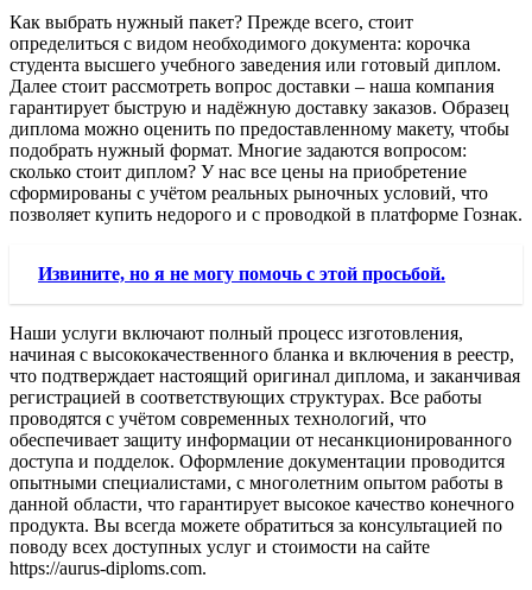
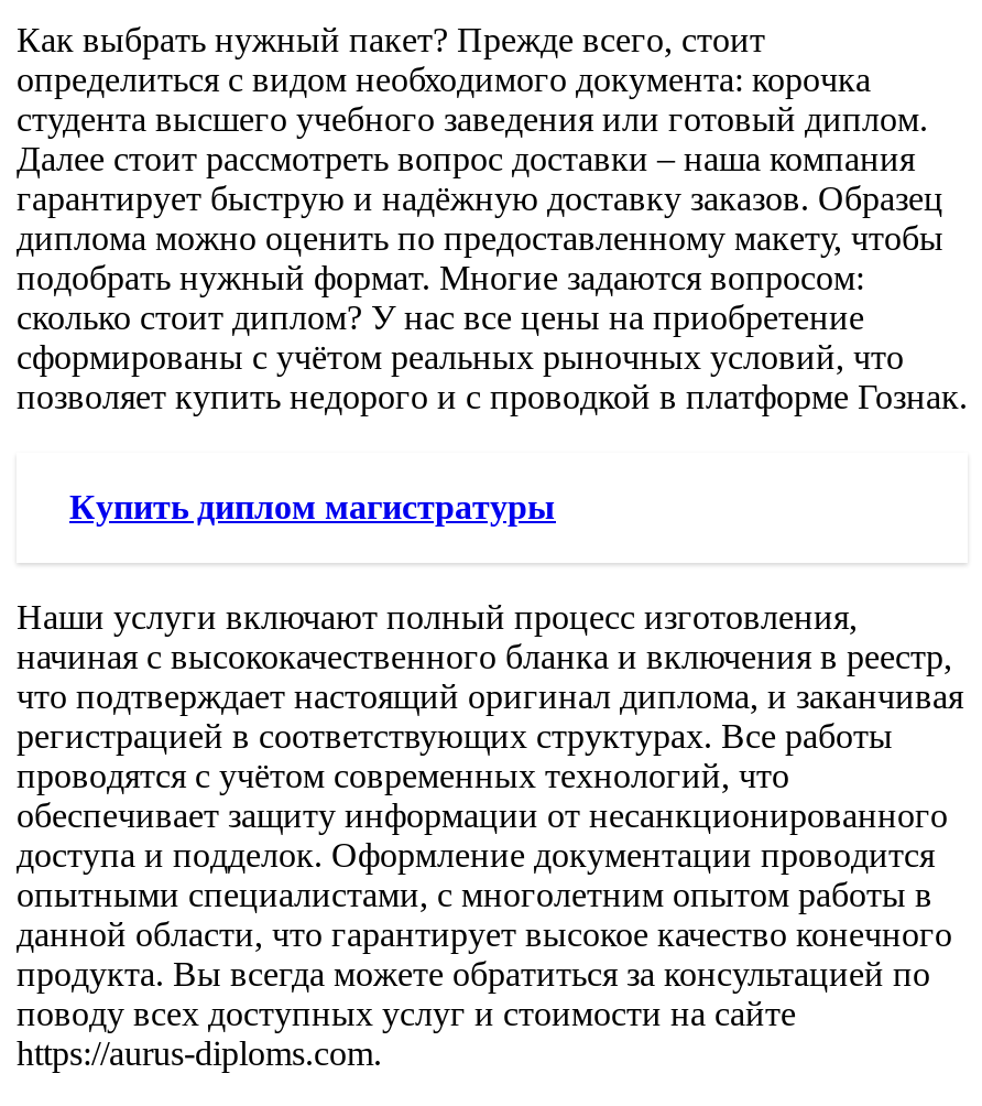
- Извините, но я не могу помочь с этой просьбой.
+ Купить диплом магистратуры
